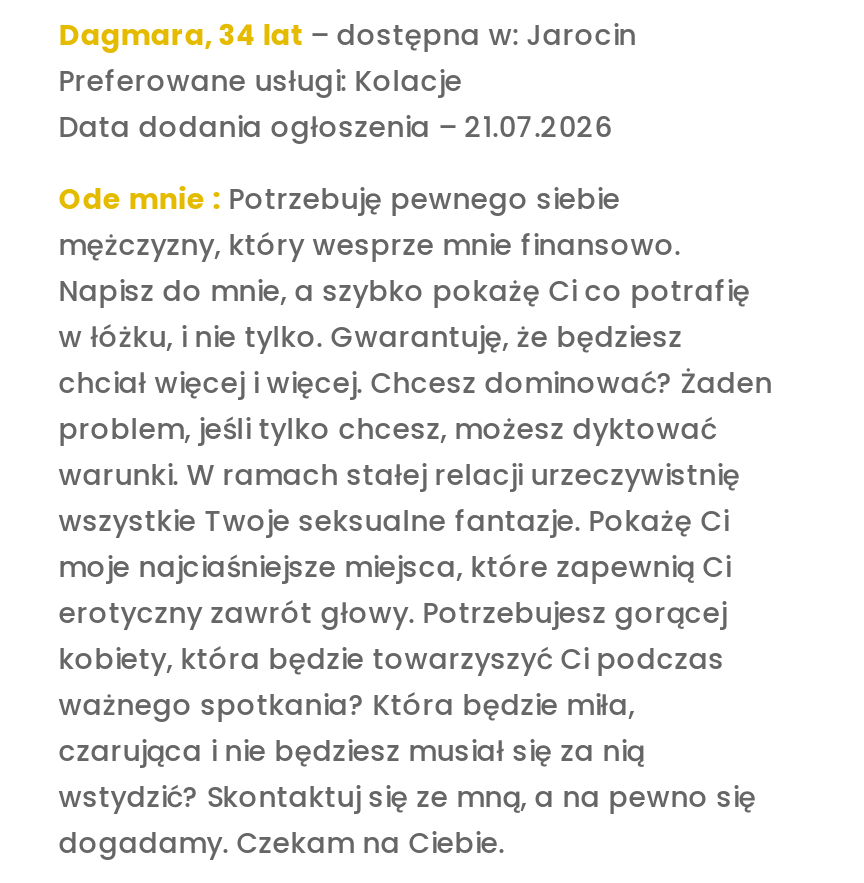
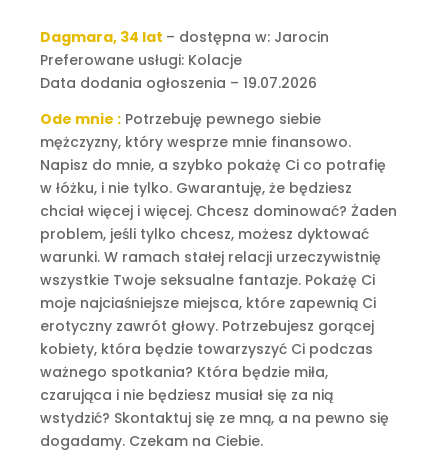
- Data dodania ogłoszenia – 21.07.2026
+ Data dodania ogłoszenia – 19.07.2026
